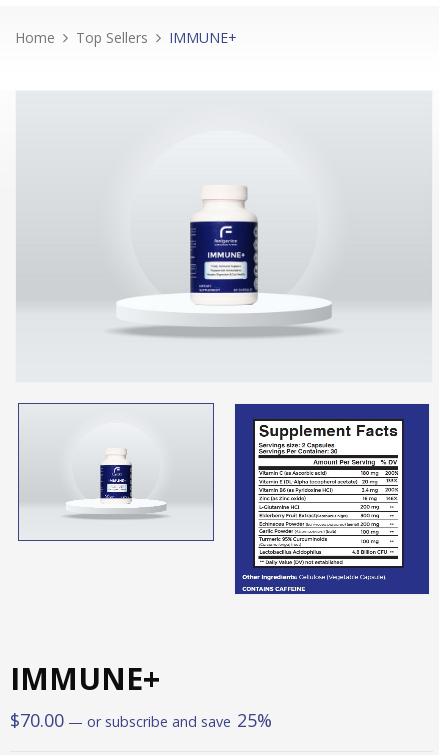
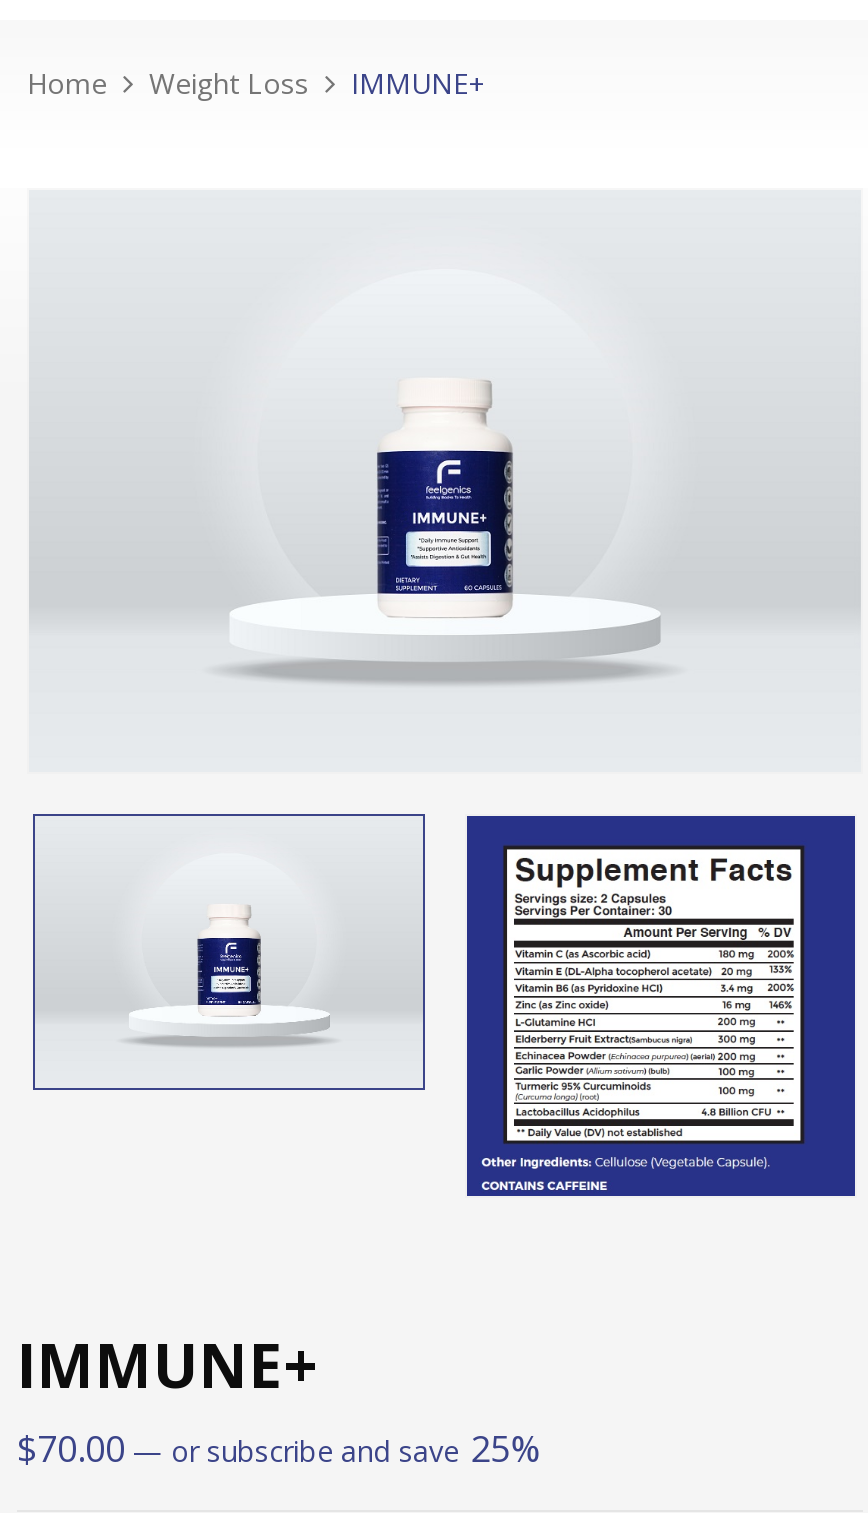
- Top Sellers
+ Weight Loss
